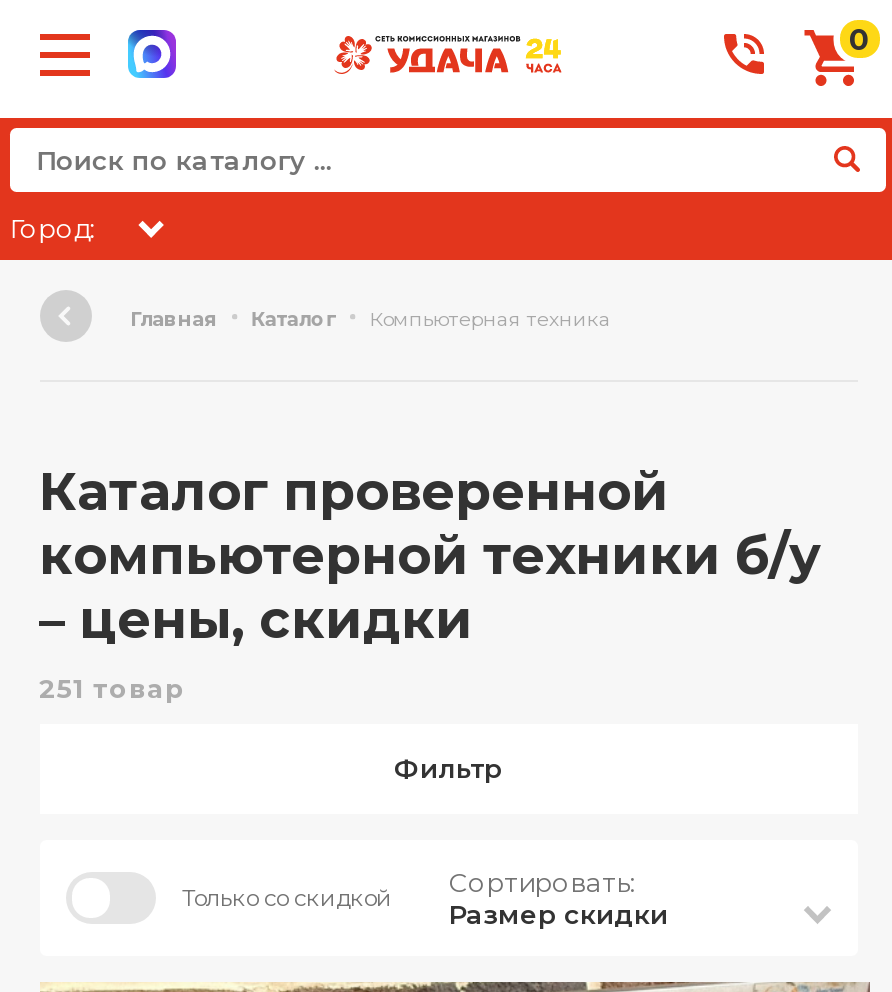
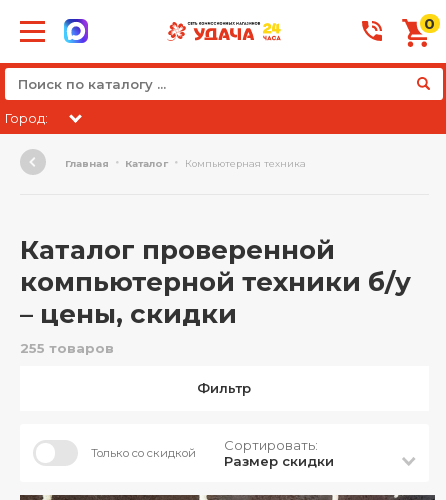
- 251 товар
+ 255 товаров
